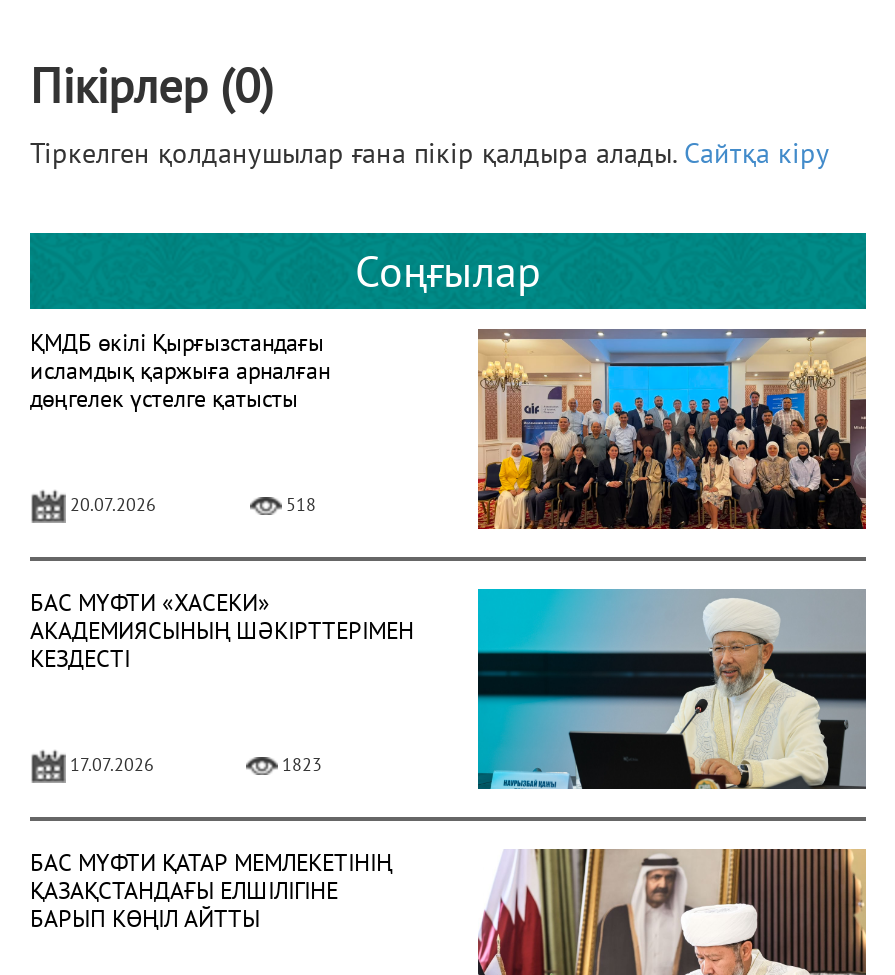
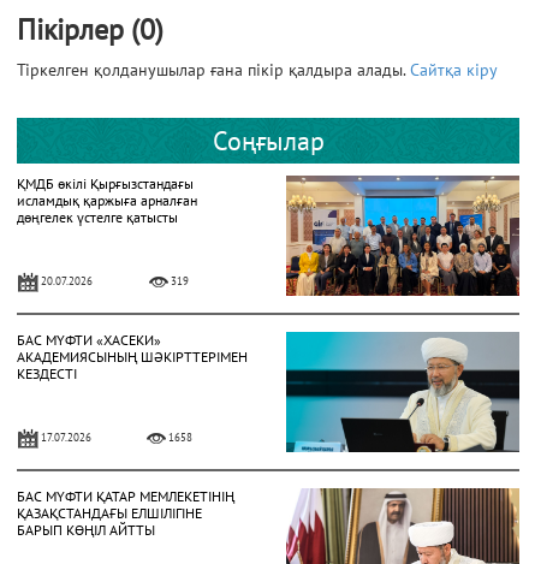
- 518
+ 319

- 1823
+ 1658
